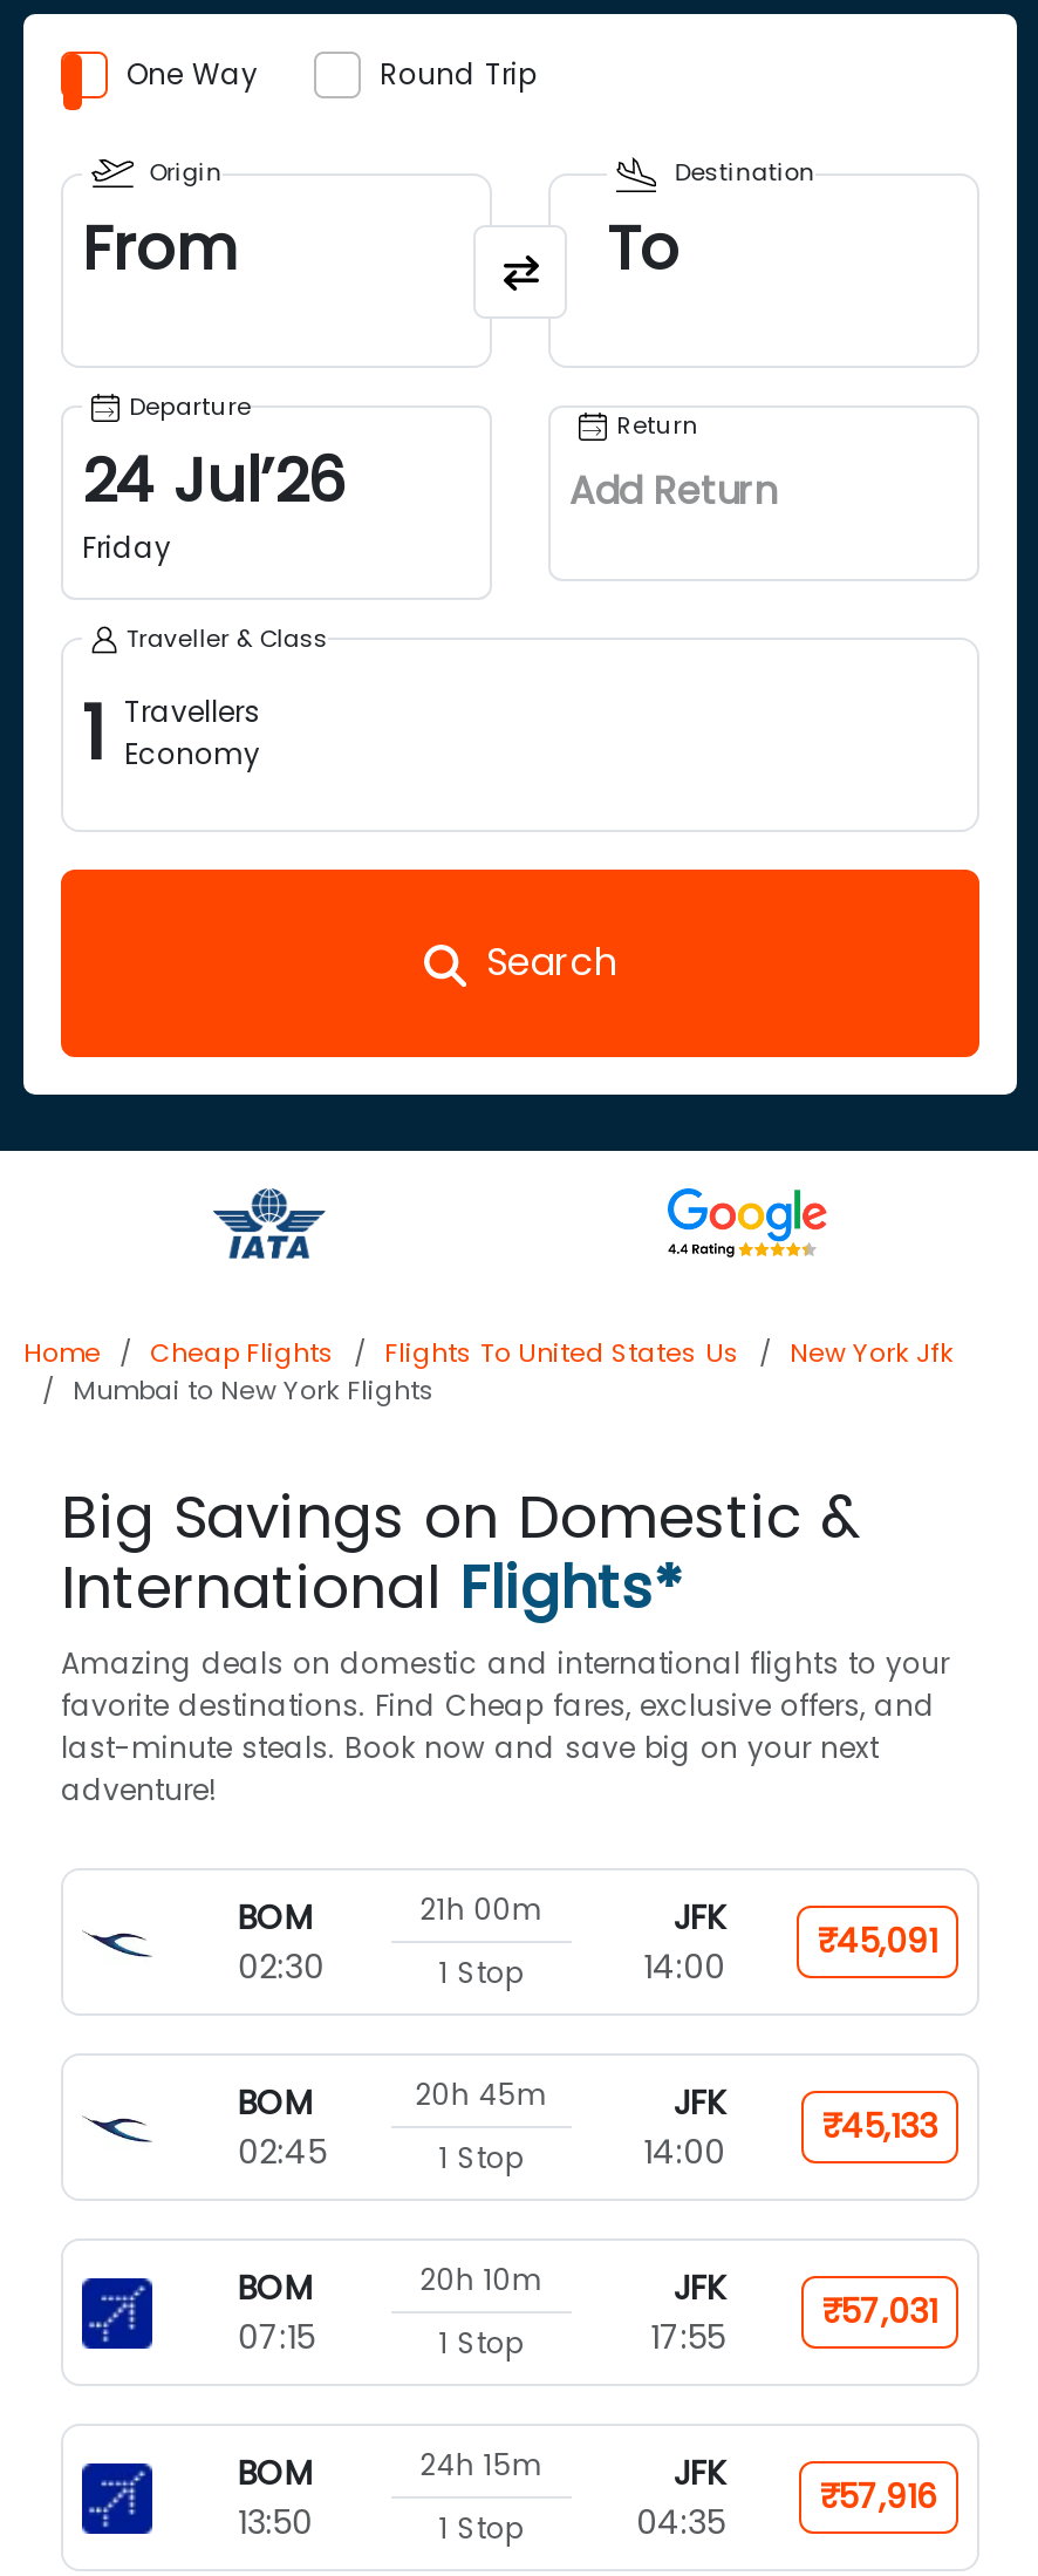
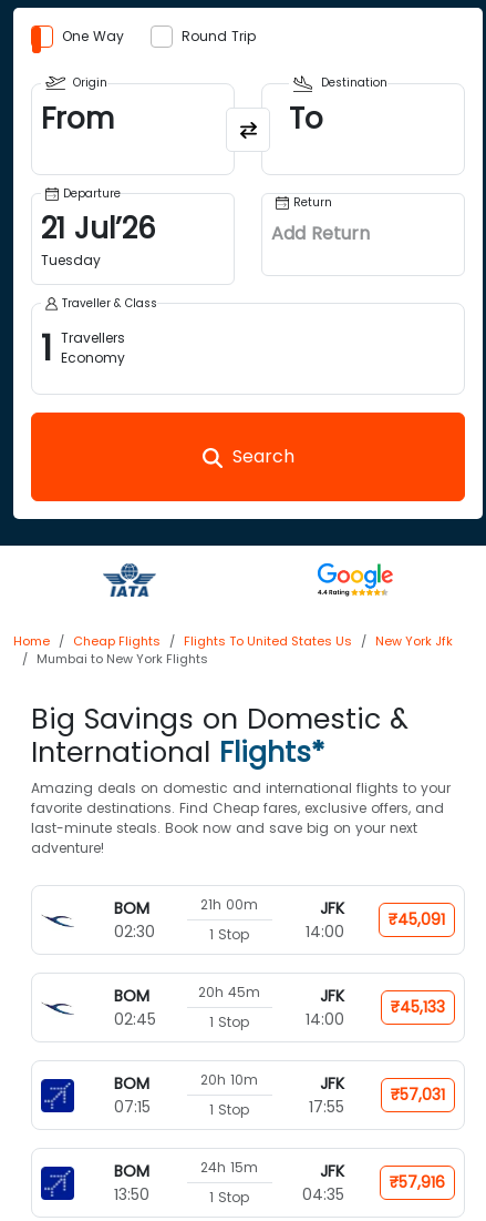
- 24 Jul’26
- Friday
+ 21 Jul’26
+ Tuesday
